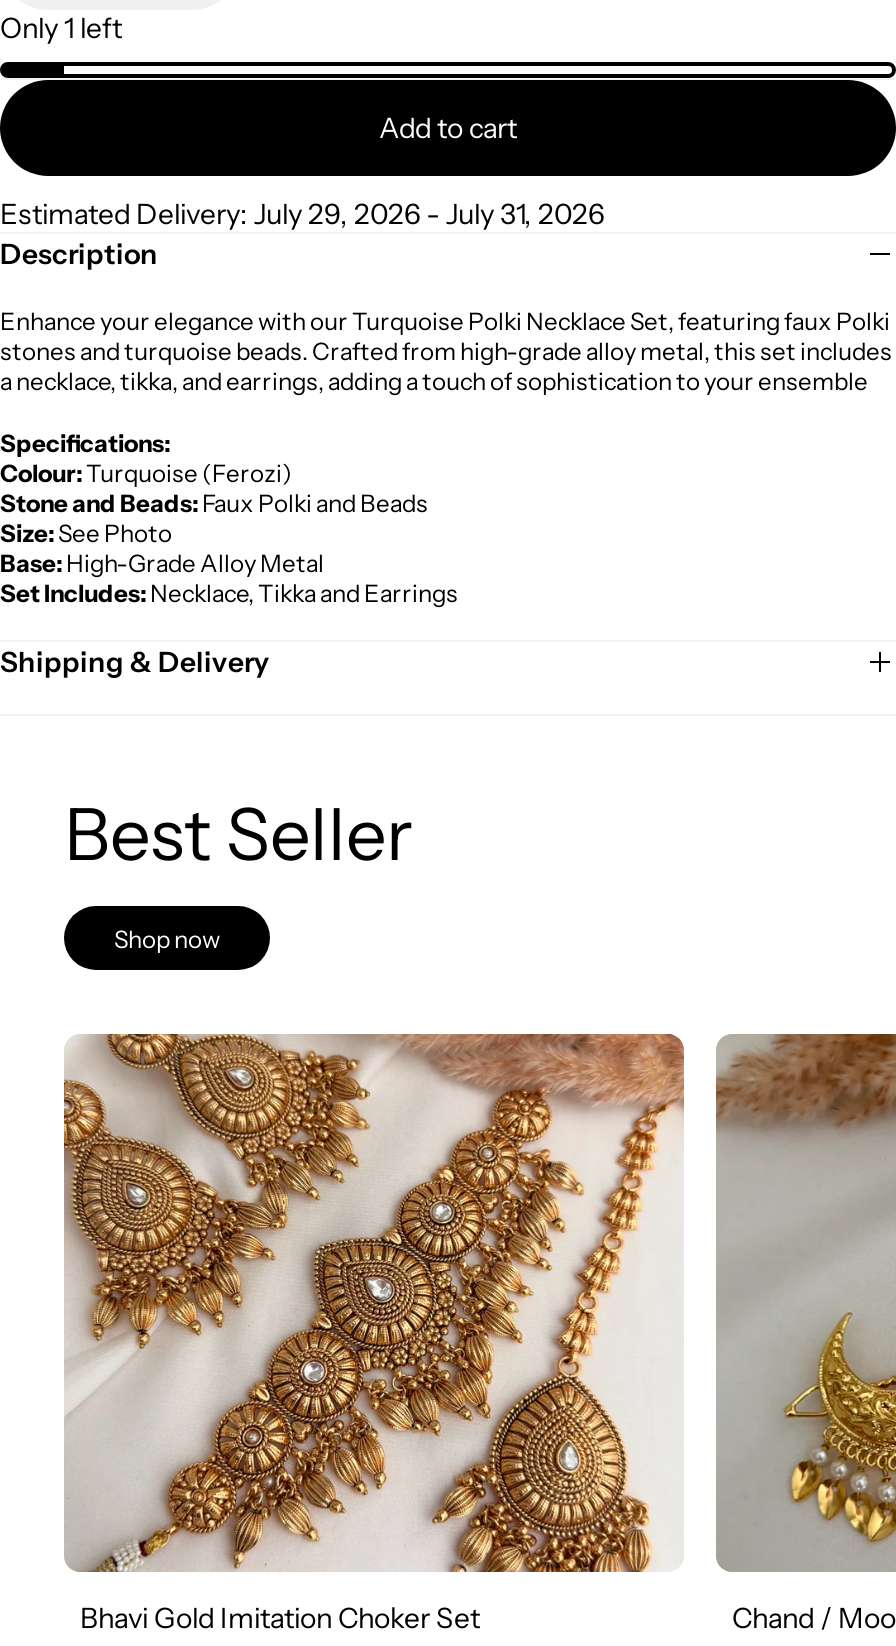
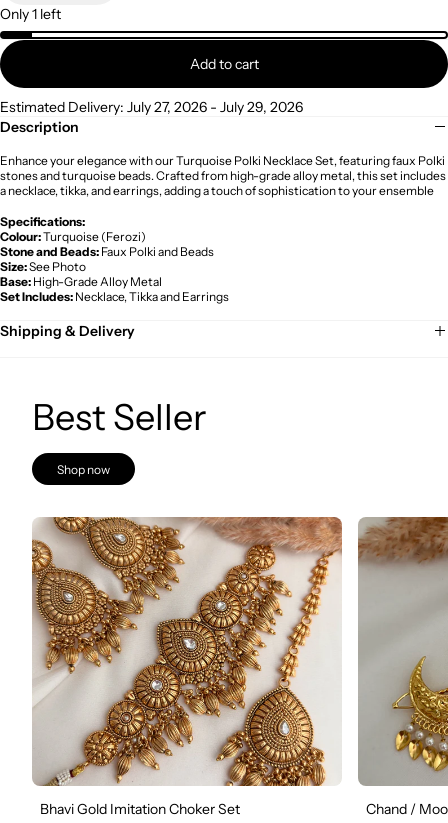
- Estimated Delivery: July 29, 2026 - July 31, 2026
+ Estimated Delivery: July 27, 2026 - July 29, 2026
